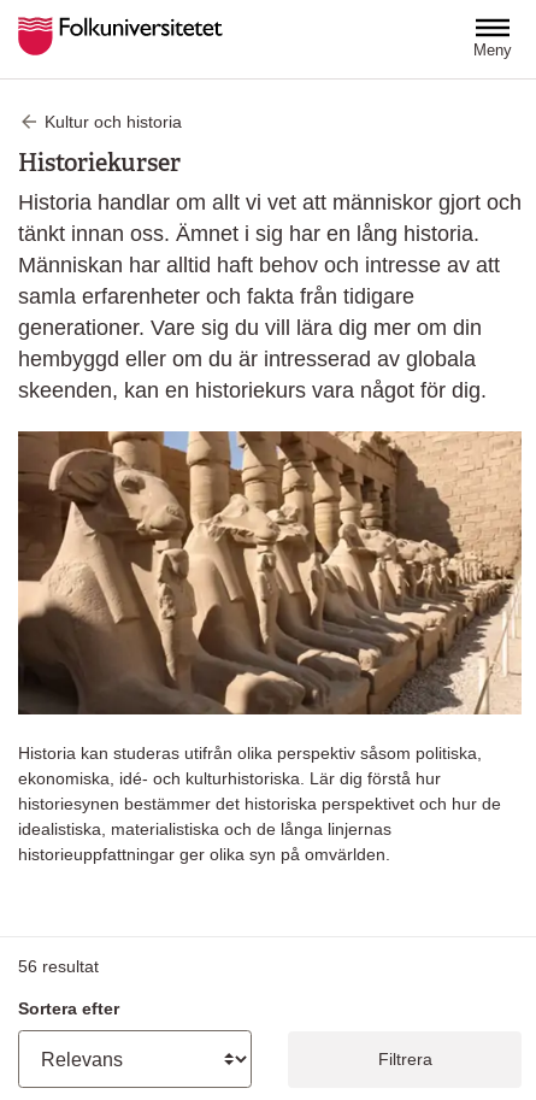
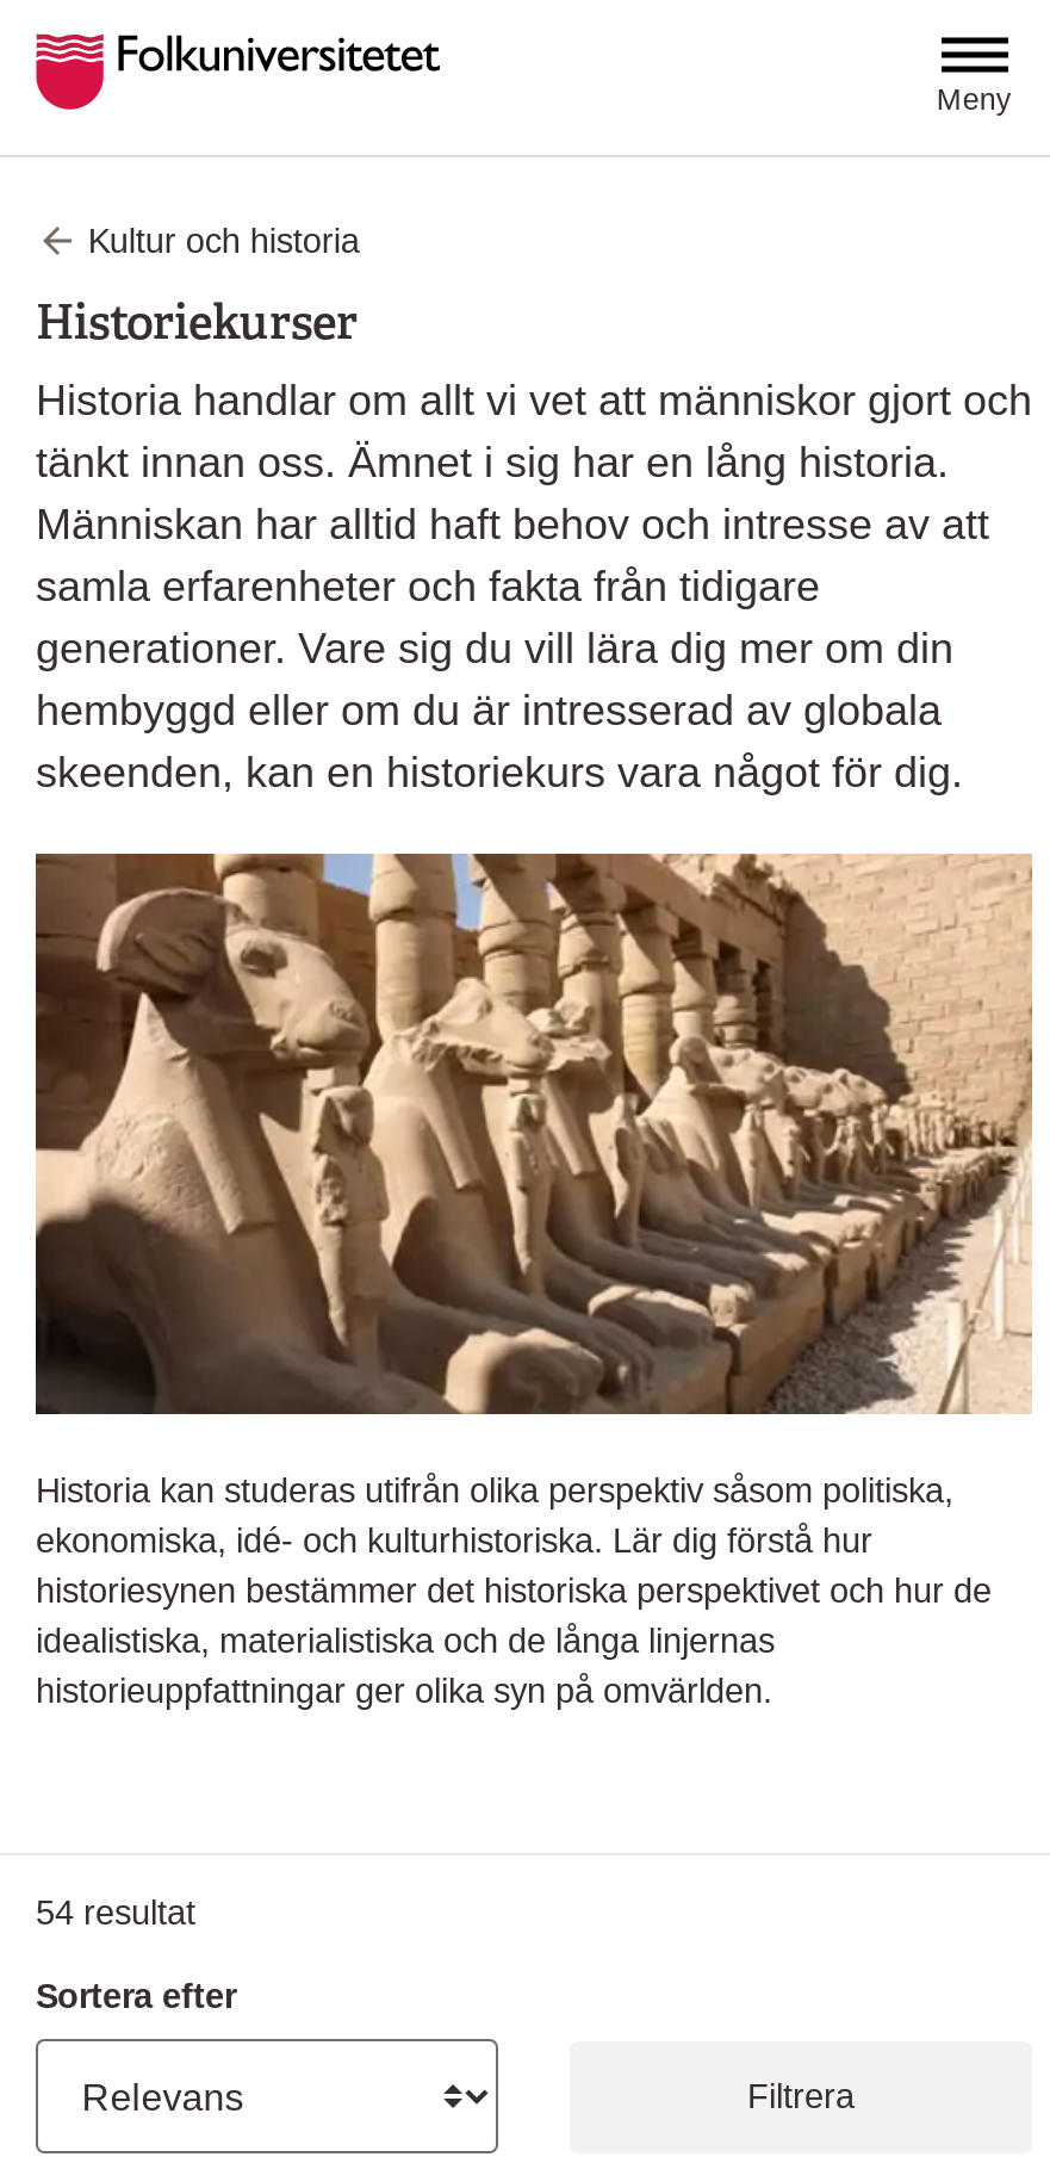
- 56 resultat
+ 54 resultat
